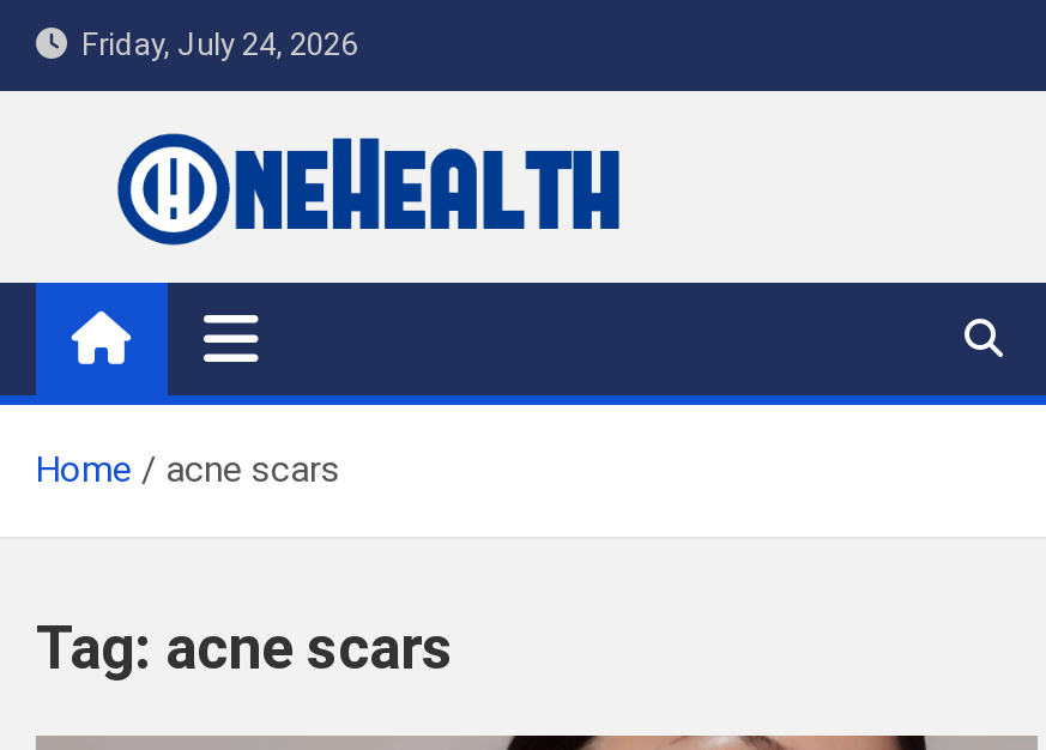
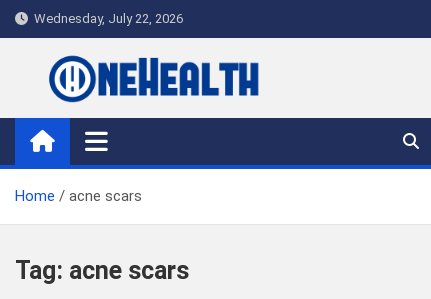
- Friday, July 24, 2026
+ Wednesday, July 22, 2026
